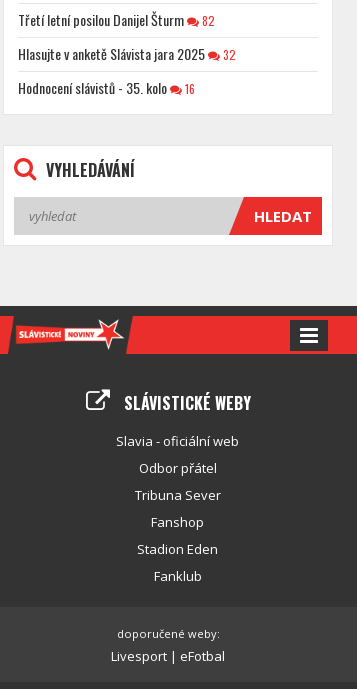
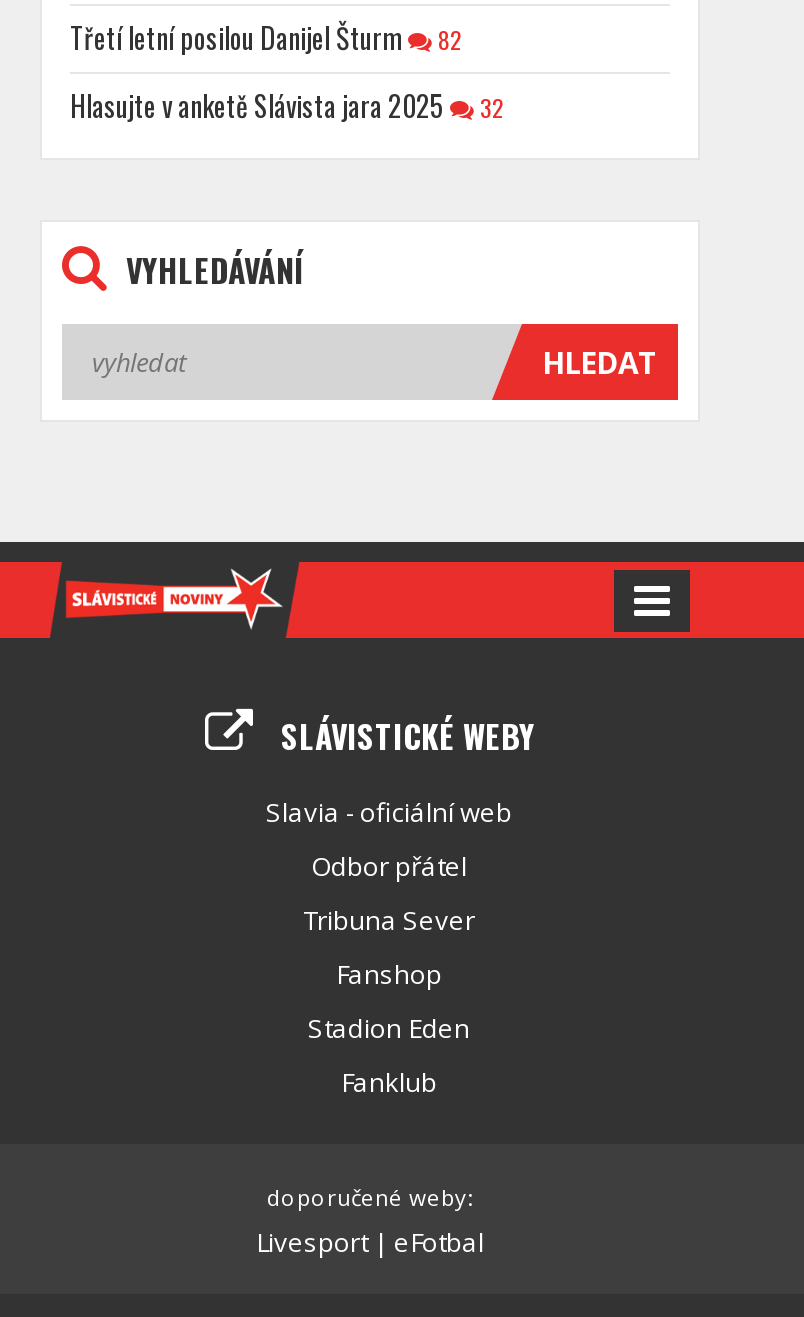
- Hodnocení slávistů - 35. kolo
- 16
